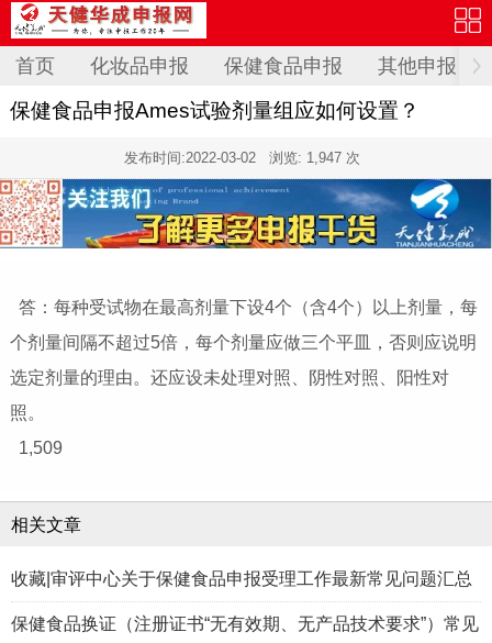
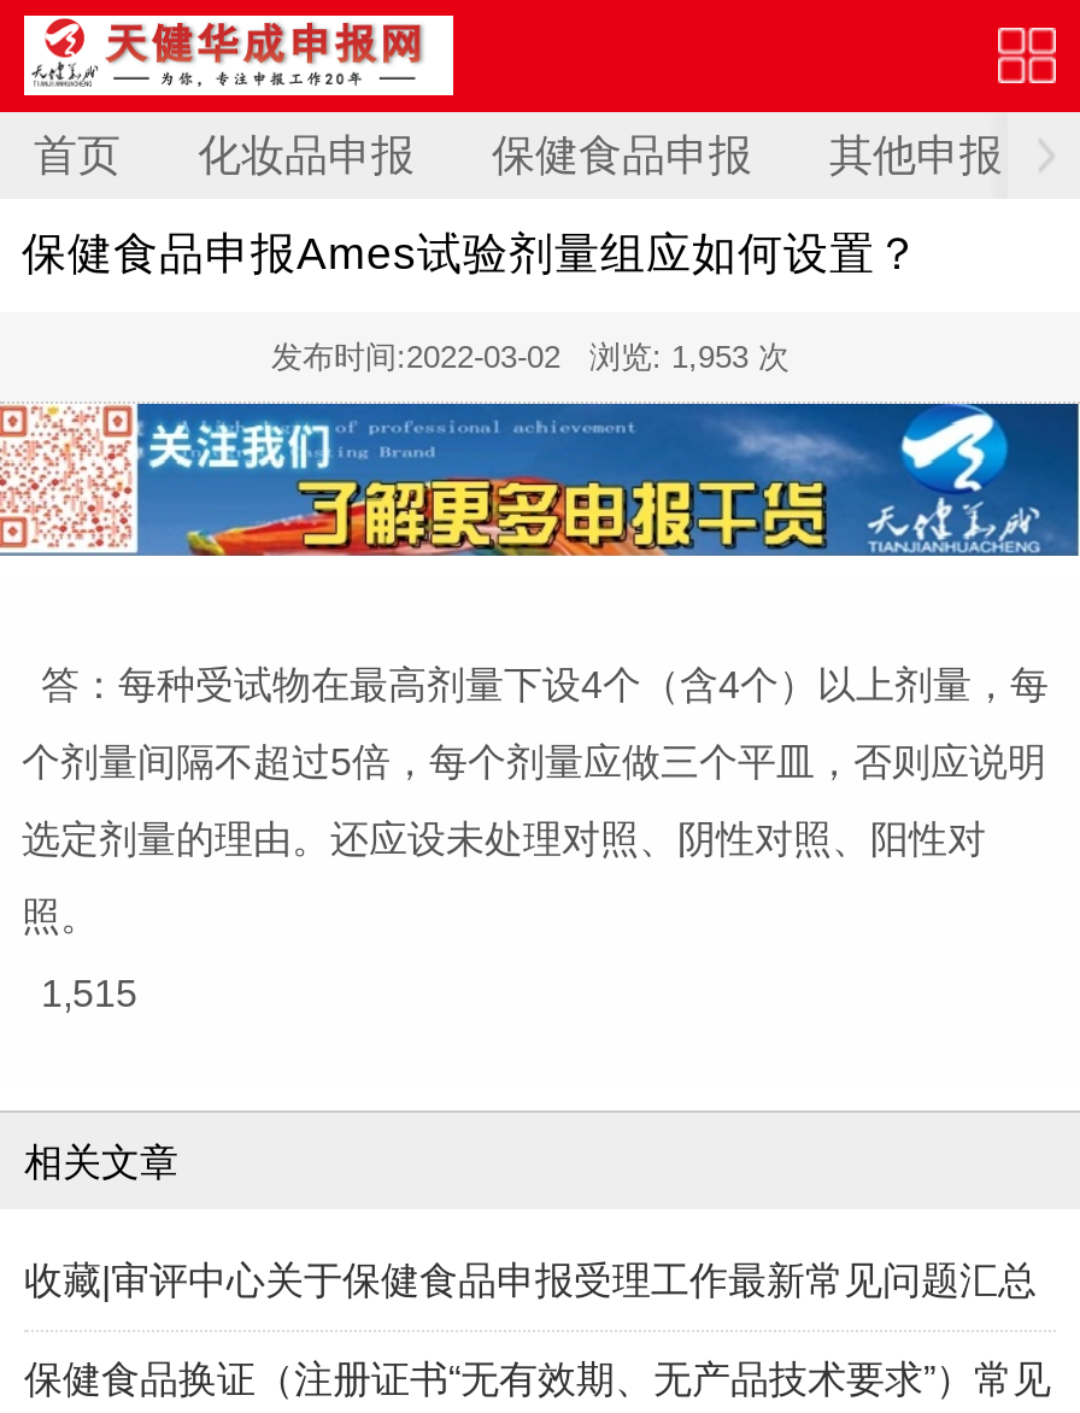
- 发布时间:2022-03-02浏览: 1,947 次
+ 发布时间:2022-03-02浏览: 1,953 次

- 1,509
+ 1,515
